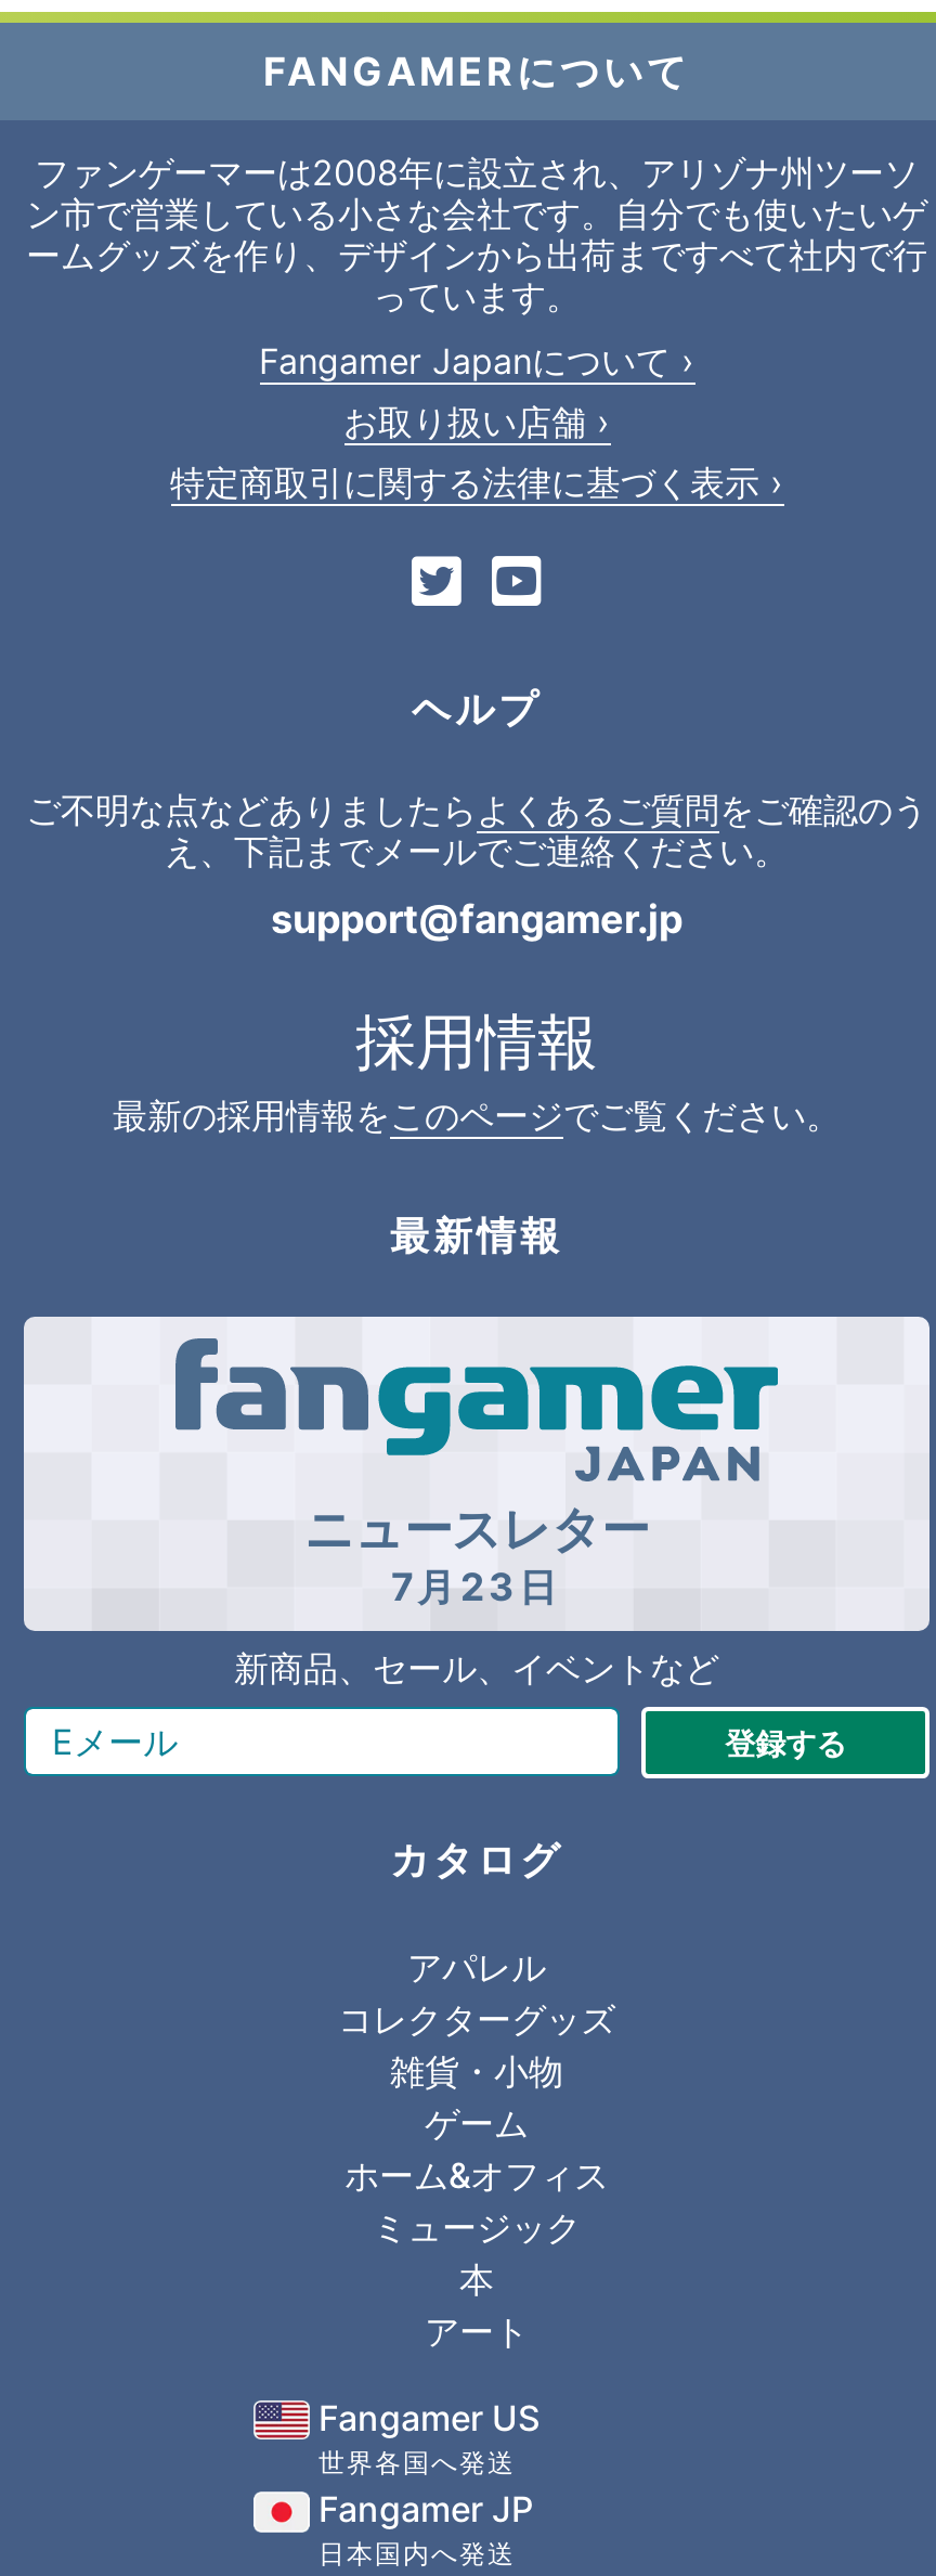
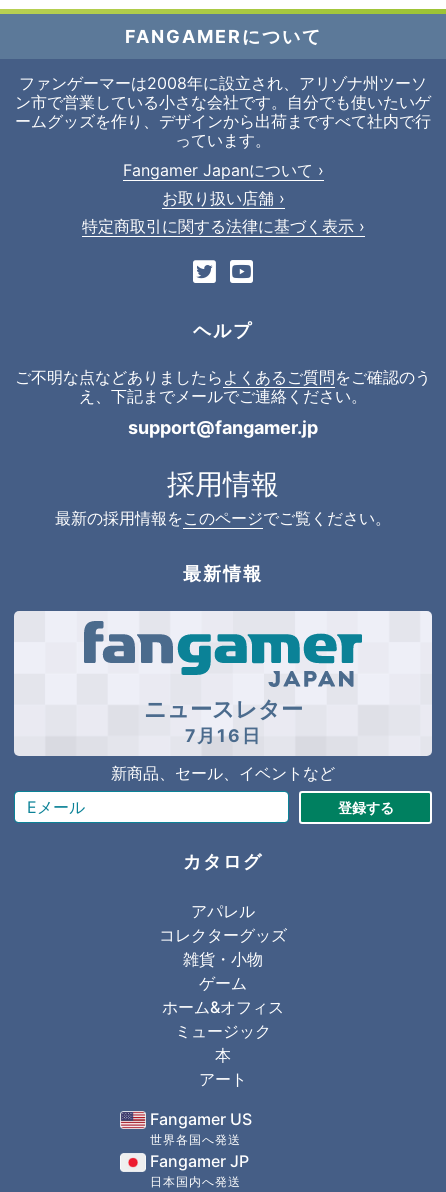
- 7月23日
+ 7月16日
